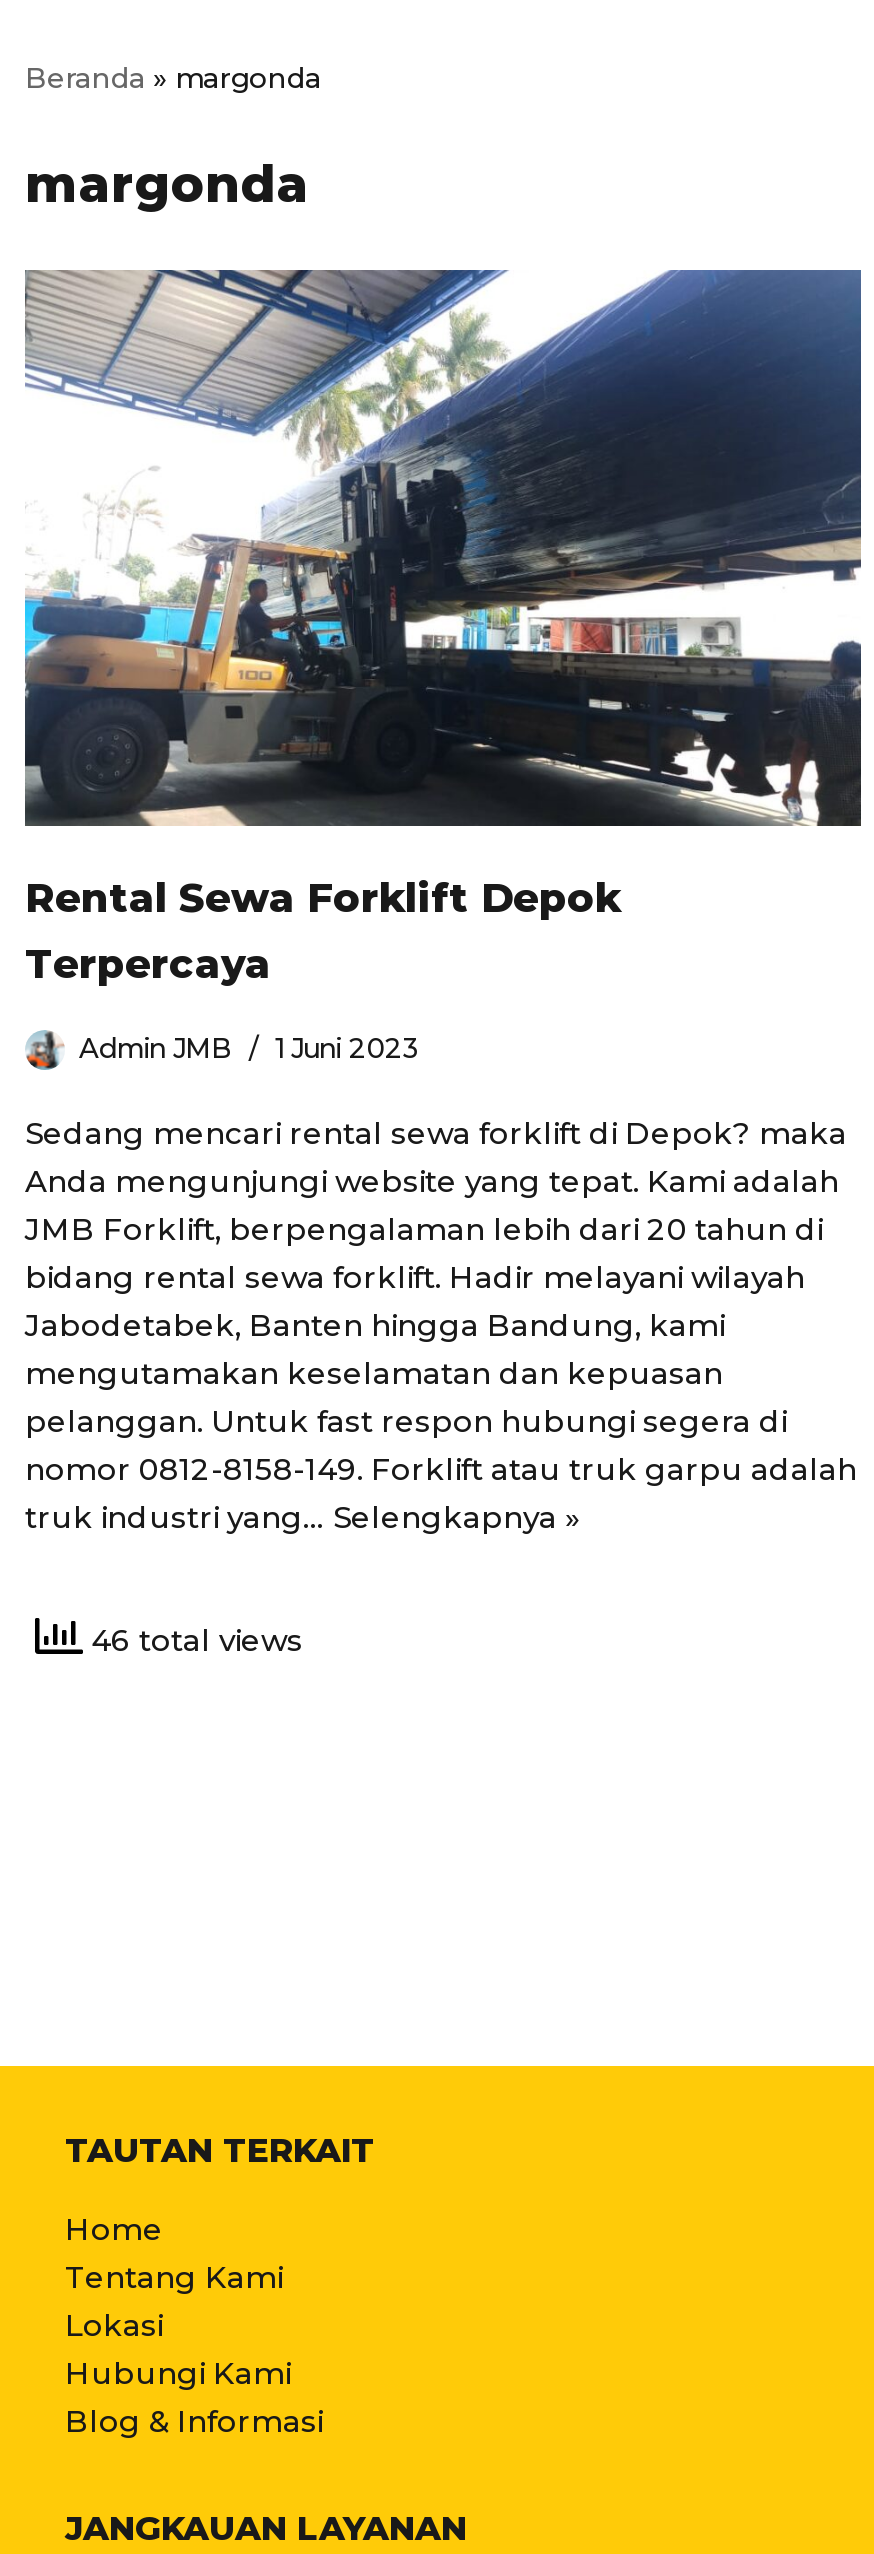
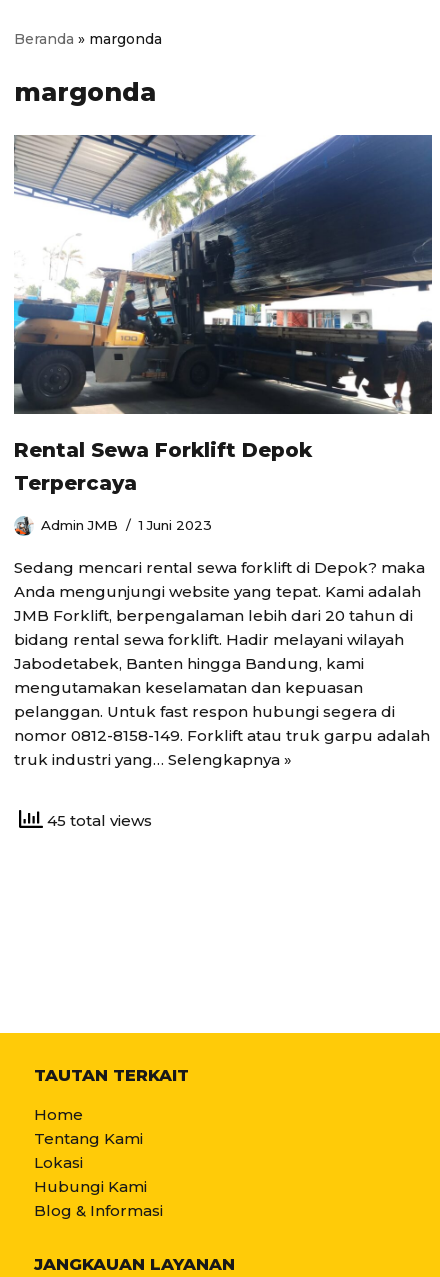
- 46 total views
+ 45 total views
